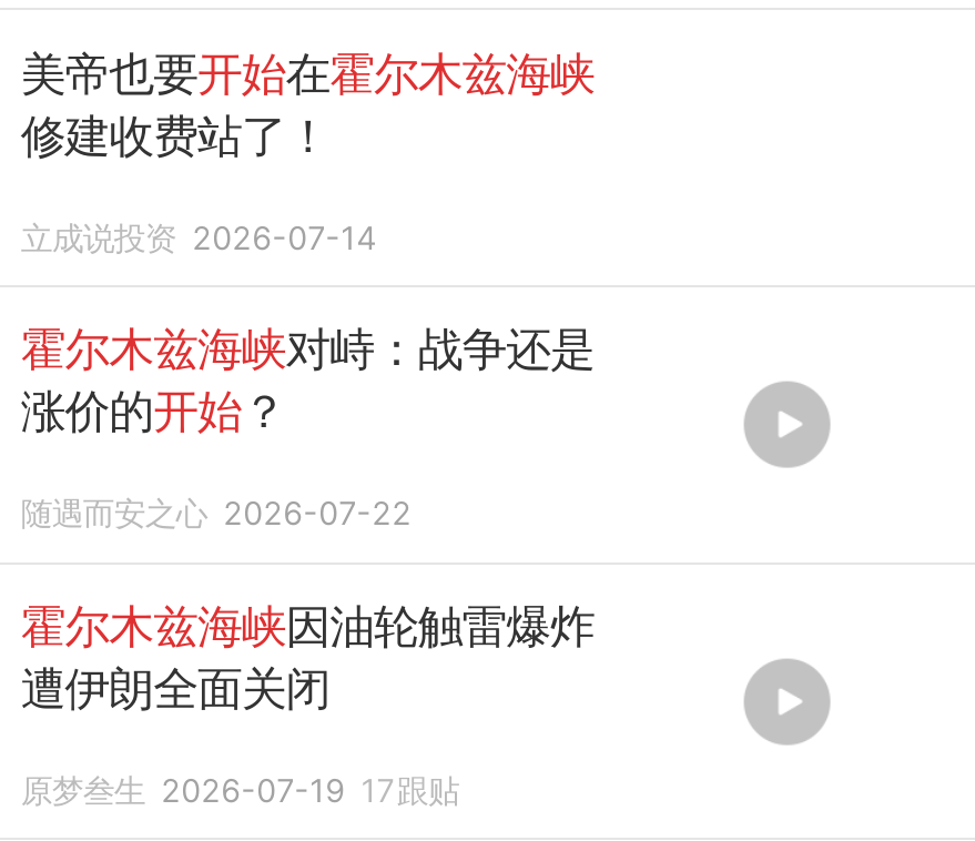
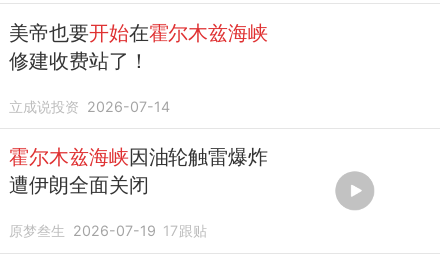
- 霍尔木兹海峡对峙：战争还是
- 涨价的开始？
- 随遇而安之心 2026-07-22
